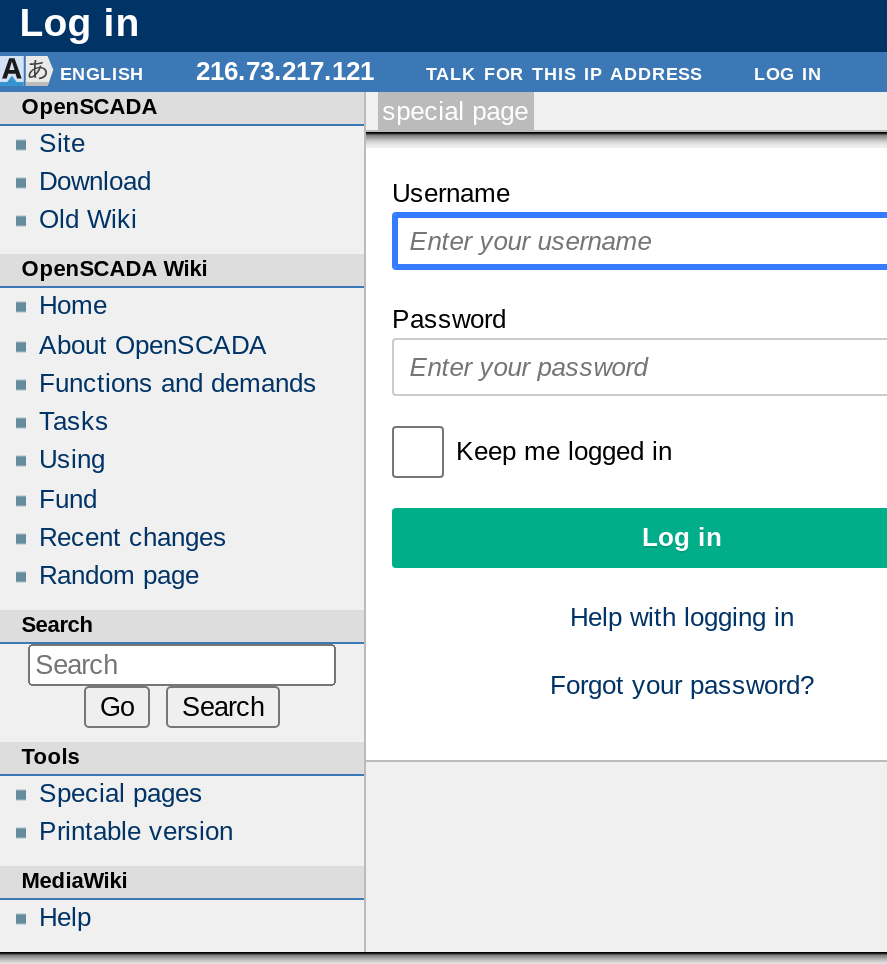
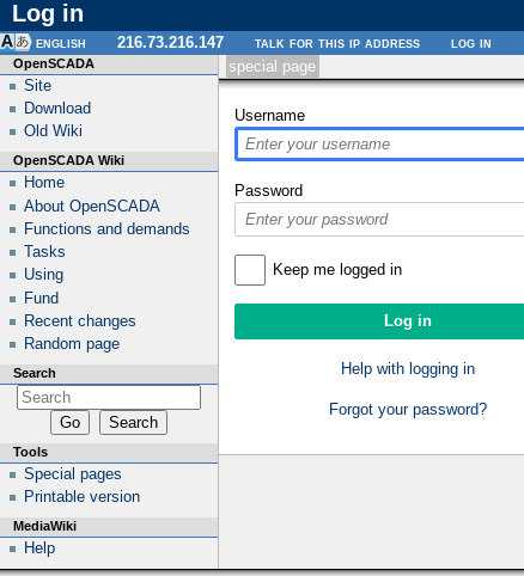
- 216.73.217.121
+ 216.73.216.147
